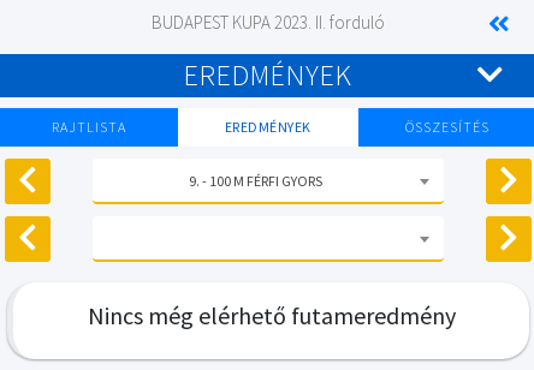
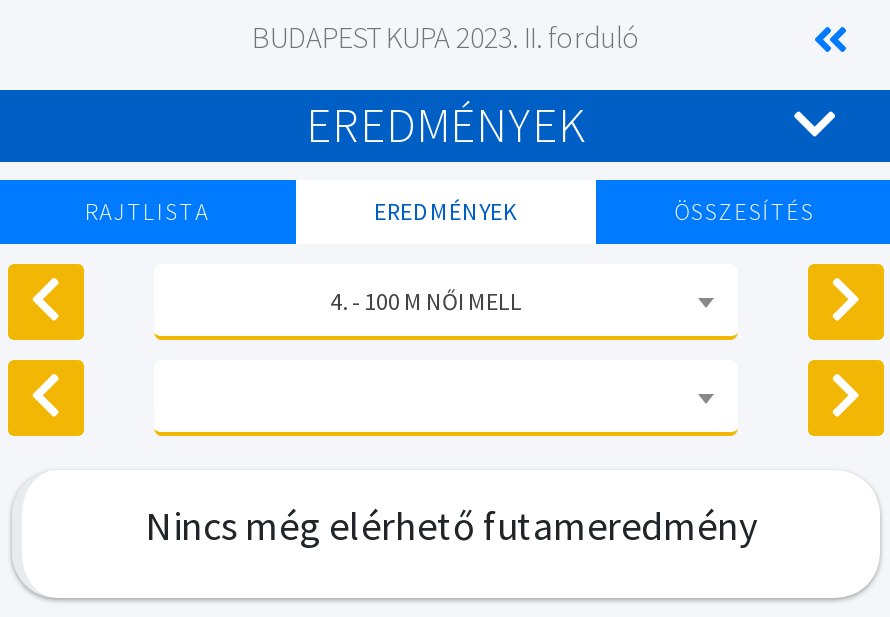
- 9. - 100 M FÉRFI GYORS
+ 4. - 100 M NŐI MELL
